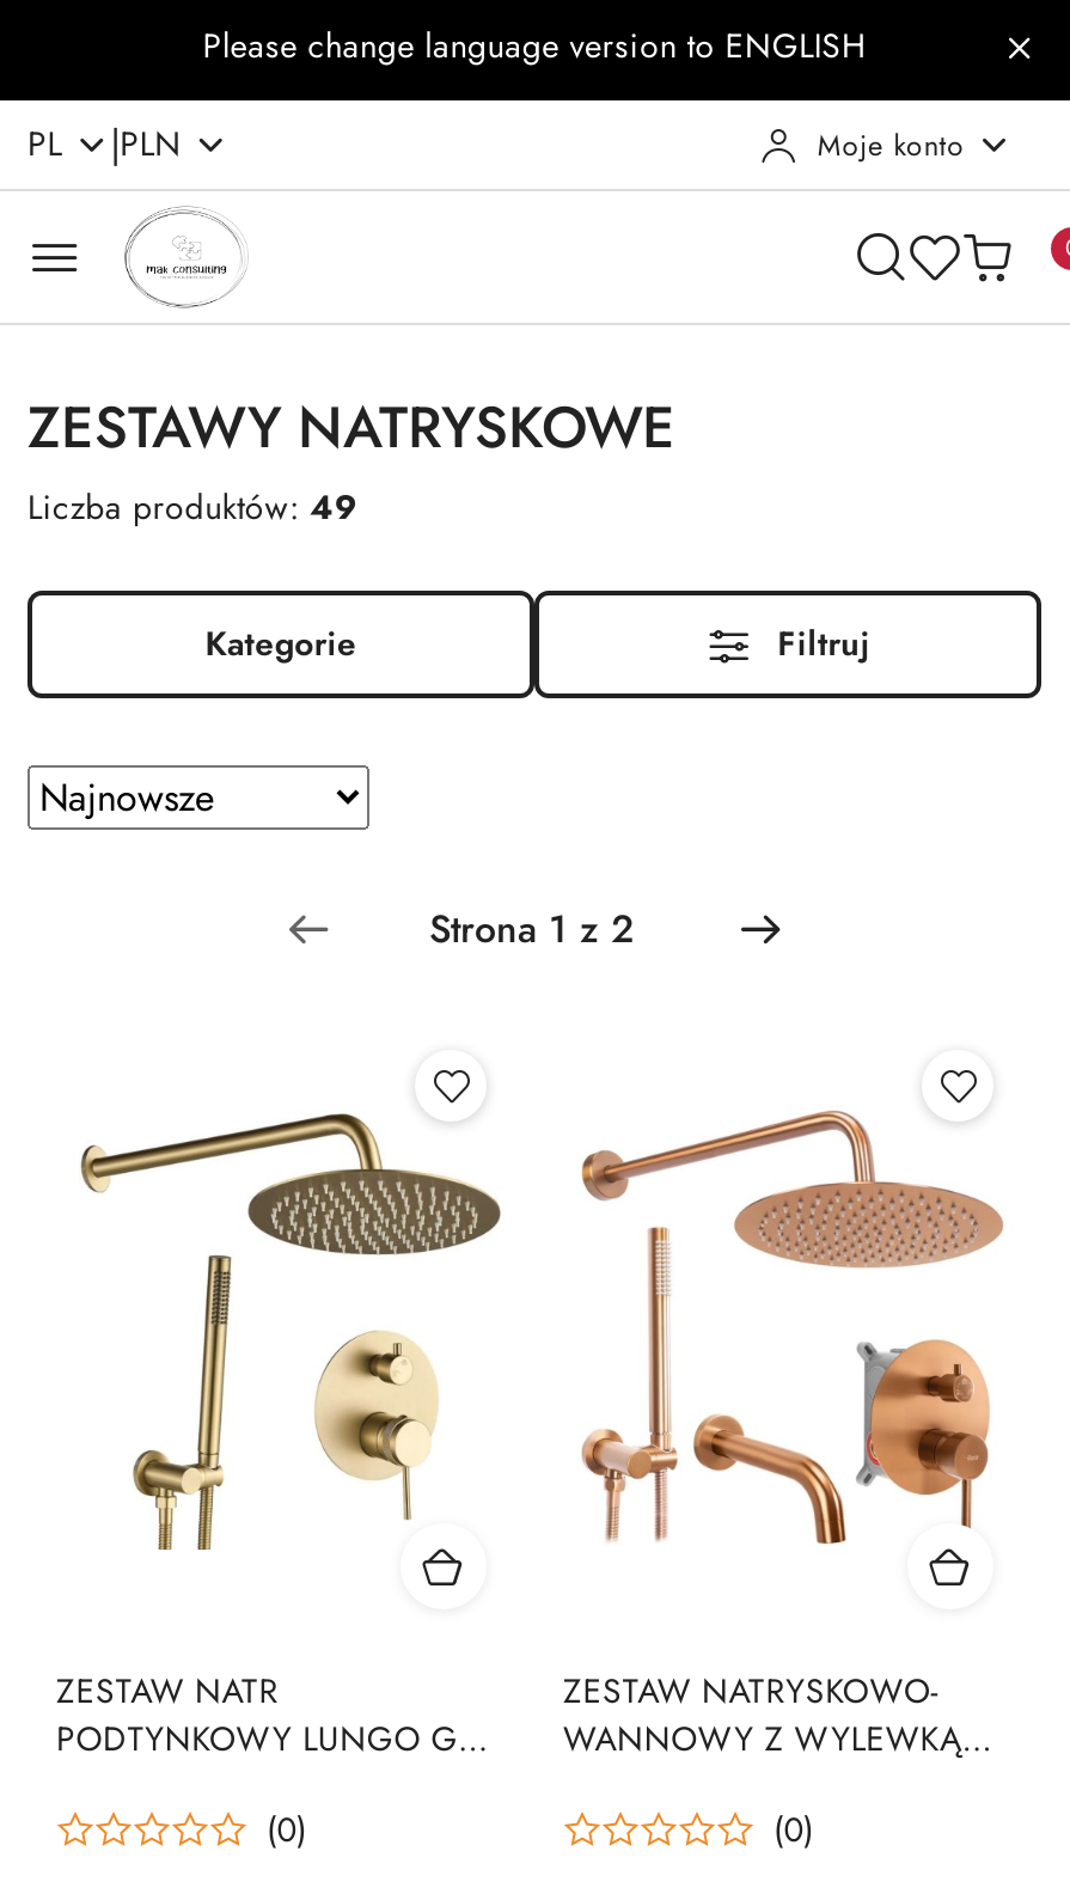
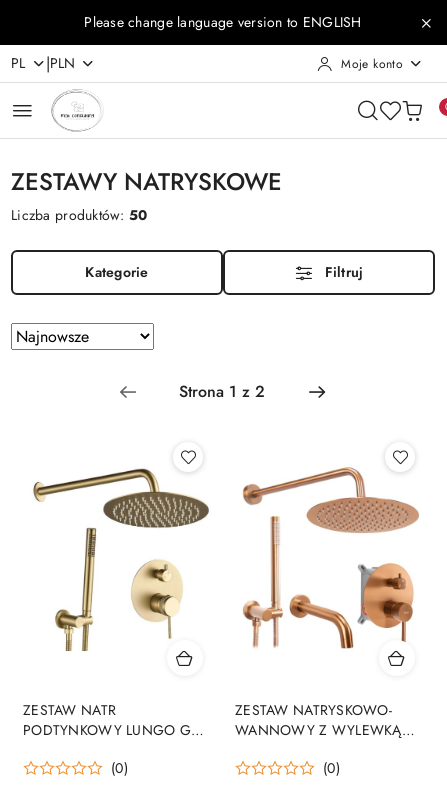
- Liczba produktów: 49
+ Liczba produktów: 50
